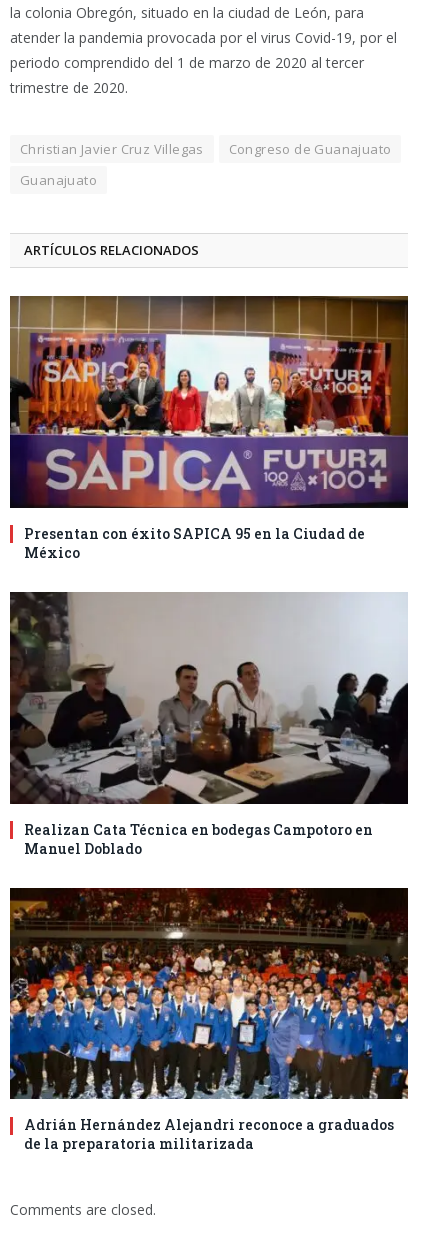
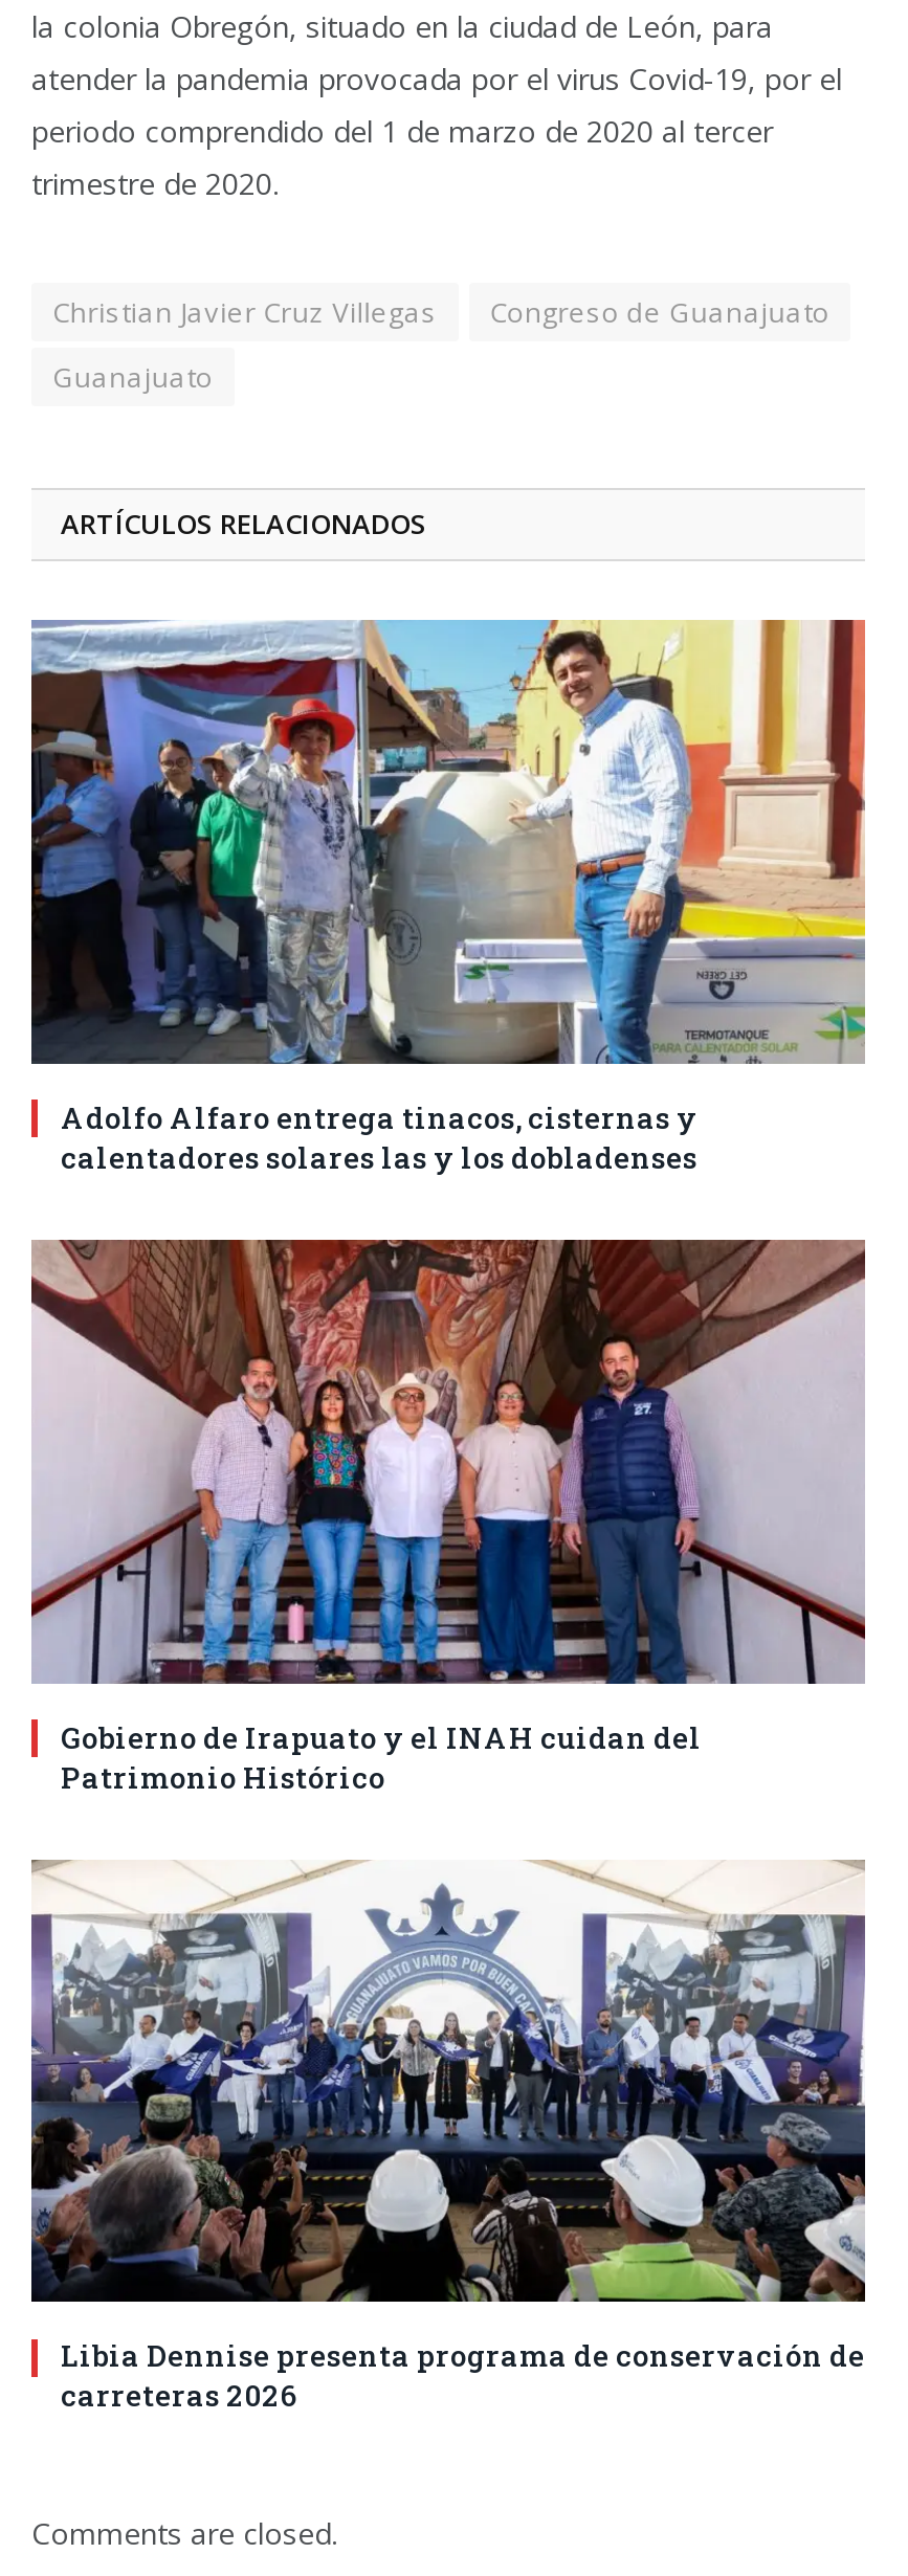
- [image]
- Presentan con éxito SAPICA 95 en la Ciudad de
- México
+ [image]
+ Adolfo Alfaro entrega tinacos, cisternas y
+ calentadores solares las y los dobladenses

- [image]
- Realizan Cata Técnica en bodegas Campotoro en
- Manuel Doblado
+ [image]
+ Gobierno de Irapuato y el INAH cuidan del
+ Patrimonio Histórico

- [image]
- Adrián Hernández Alejandri reconoce a graduados
- de la preparatoria militarizada
+ [image]
+ Libia Dennise presenta programa de conservación de
+ carreteras 2026
